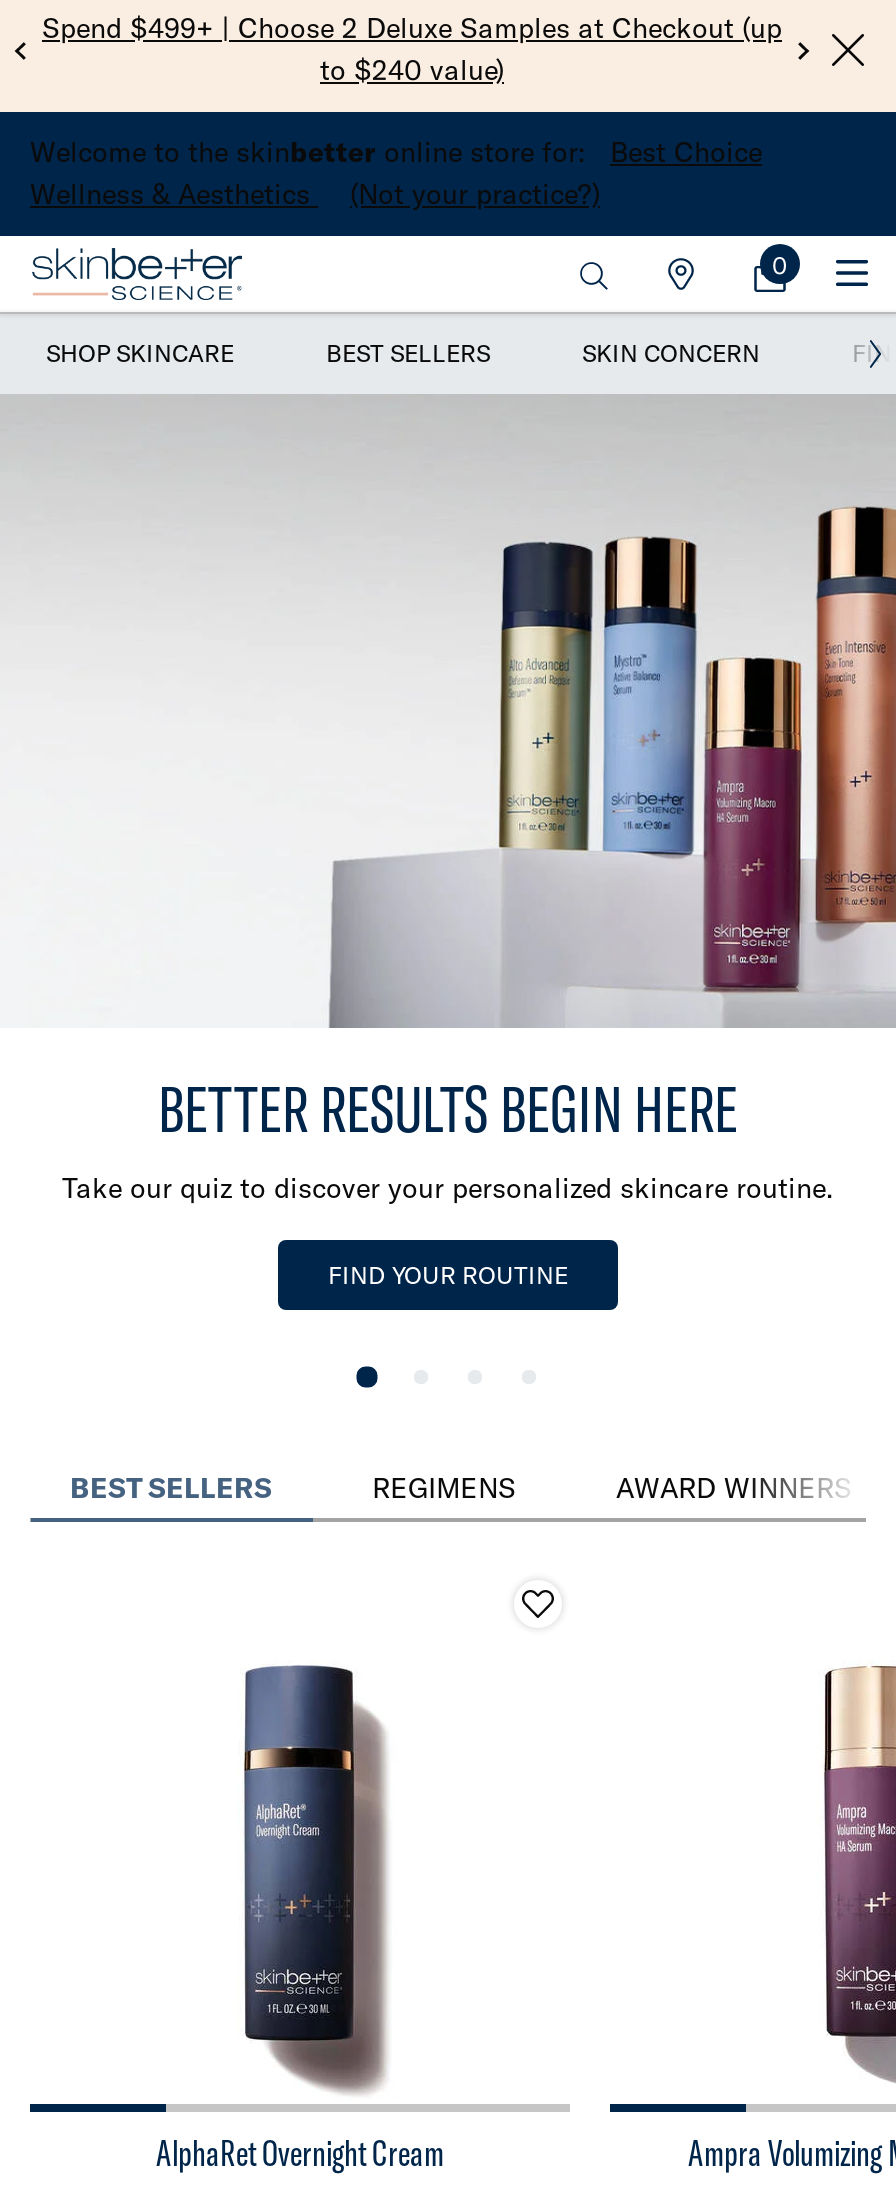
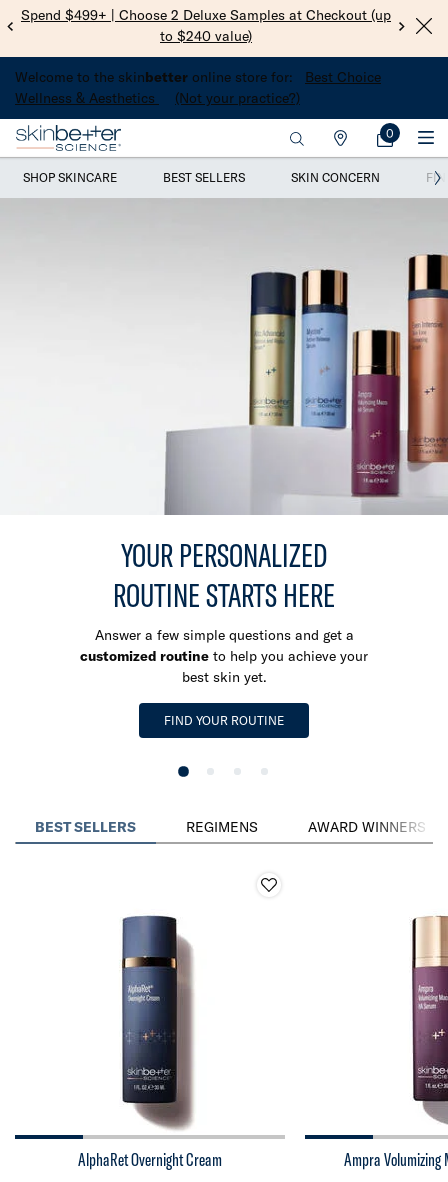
- BETTER RESULTS BEGIN HERE
- Take our quiz to discover your personalized skincare routine.
+ YOUR PERSONALIZED
+ ROUTINE STARTS HERE
+ Answer a few simple questions and get a
+ customized routine to help you achieve your
+ best skin yet.
